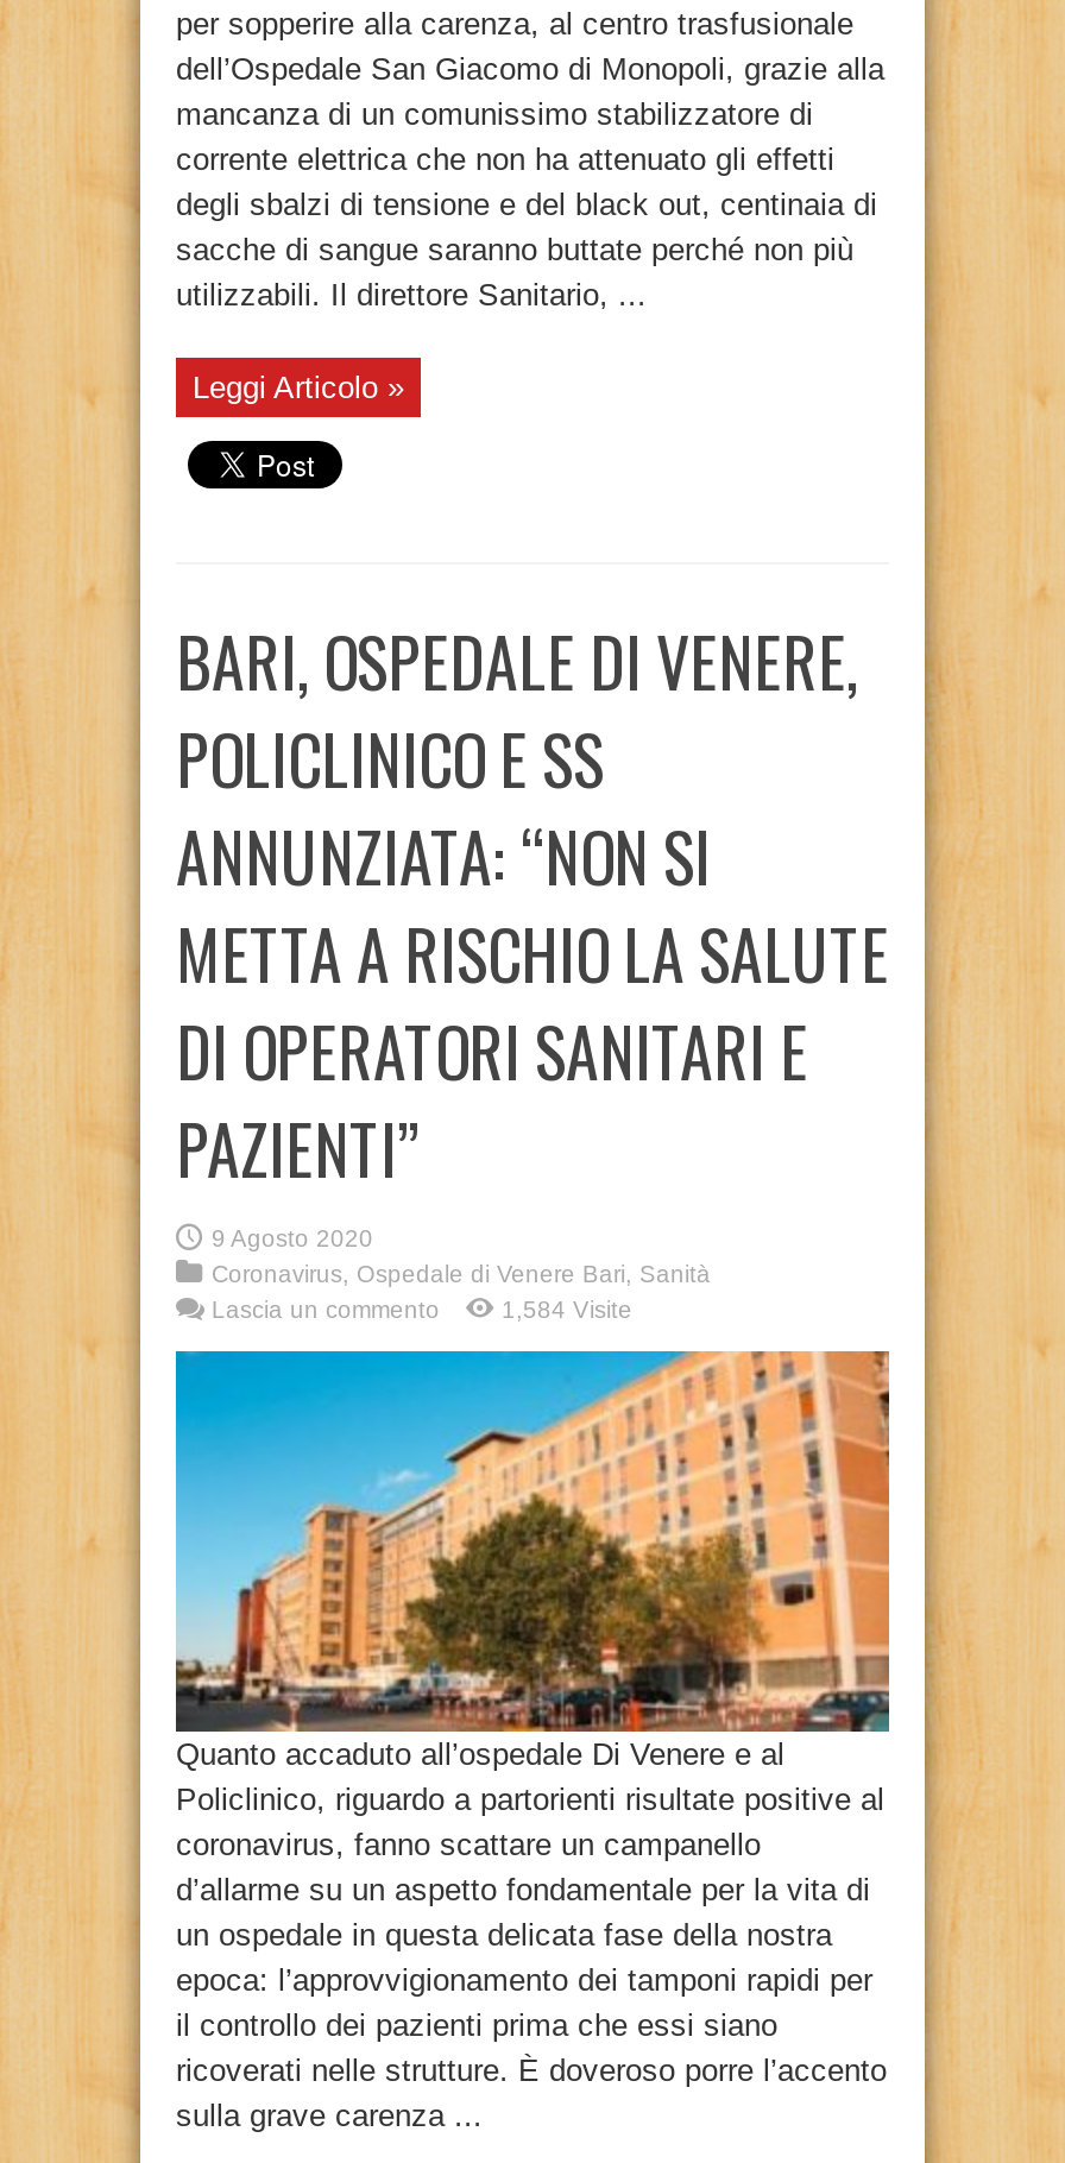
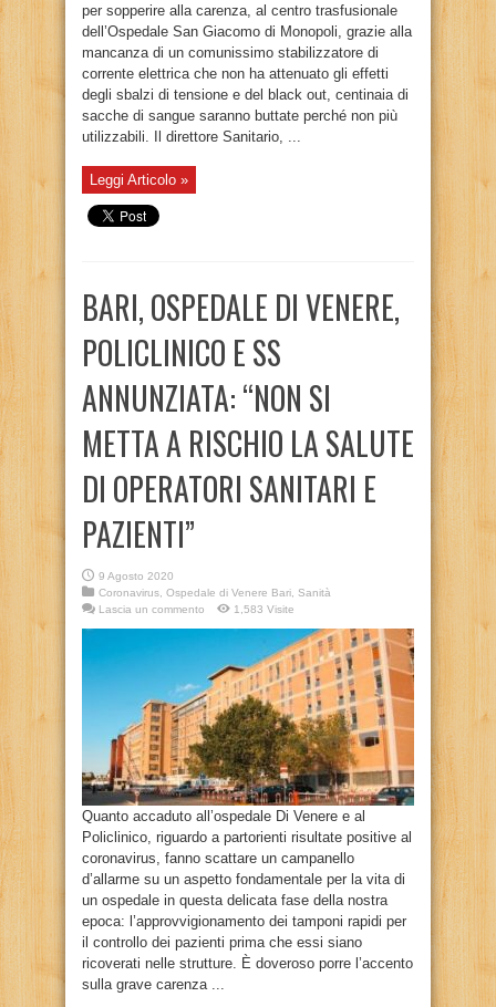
- 1,584 Visite
+ 1,583 Visite
